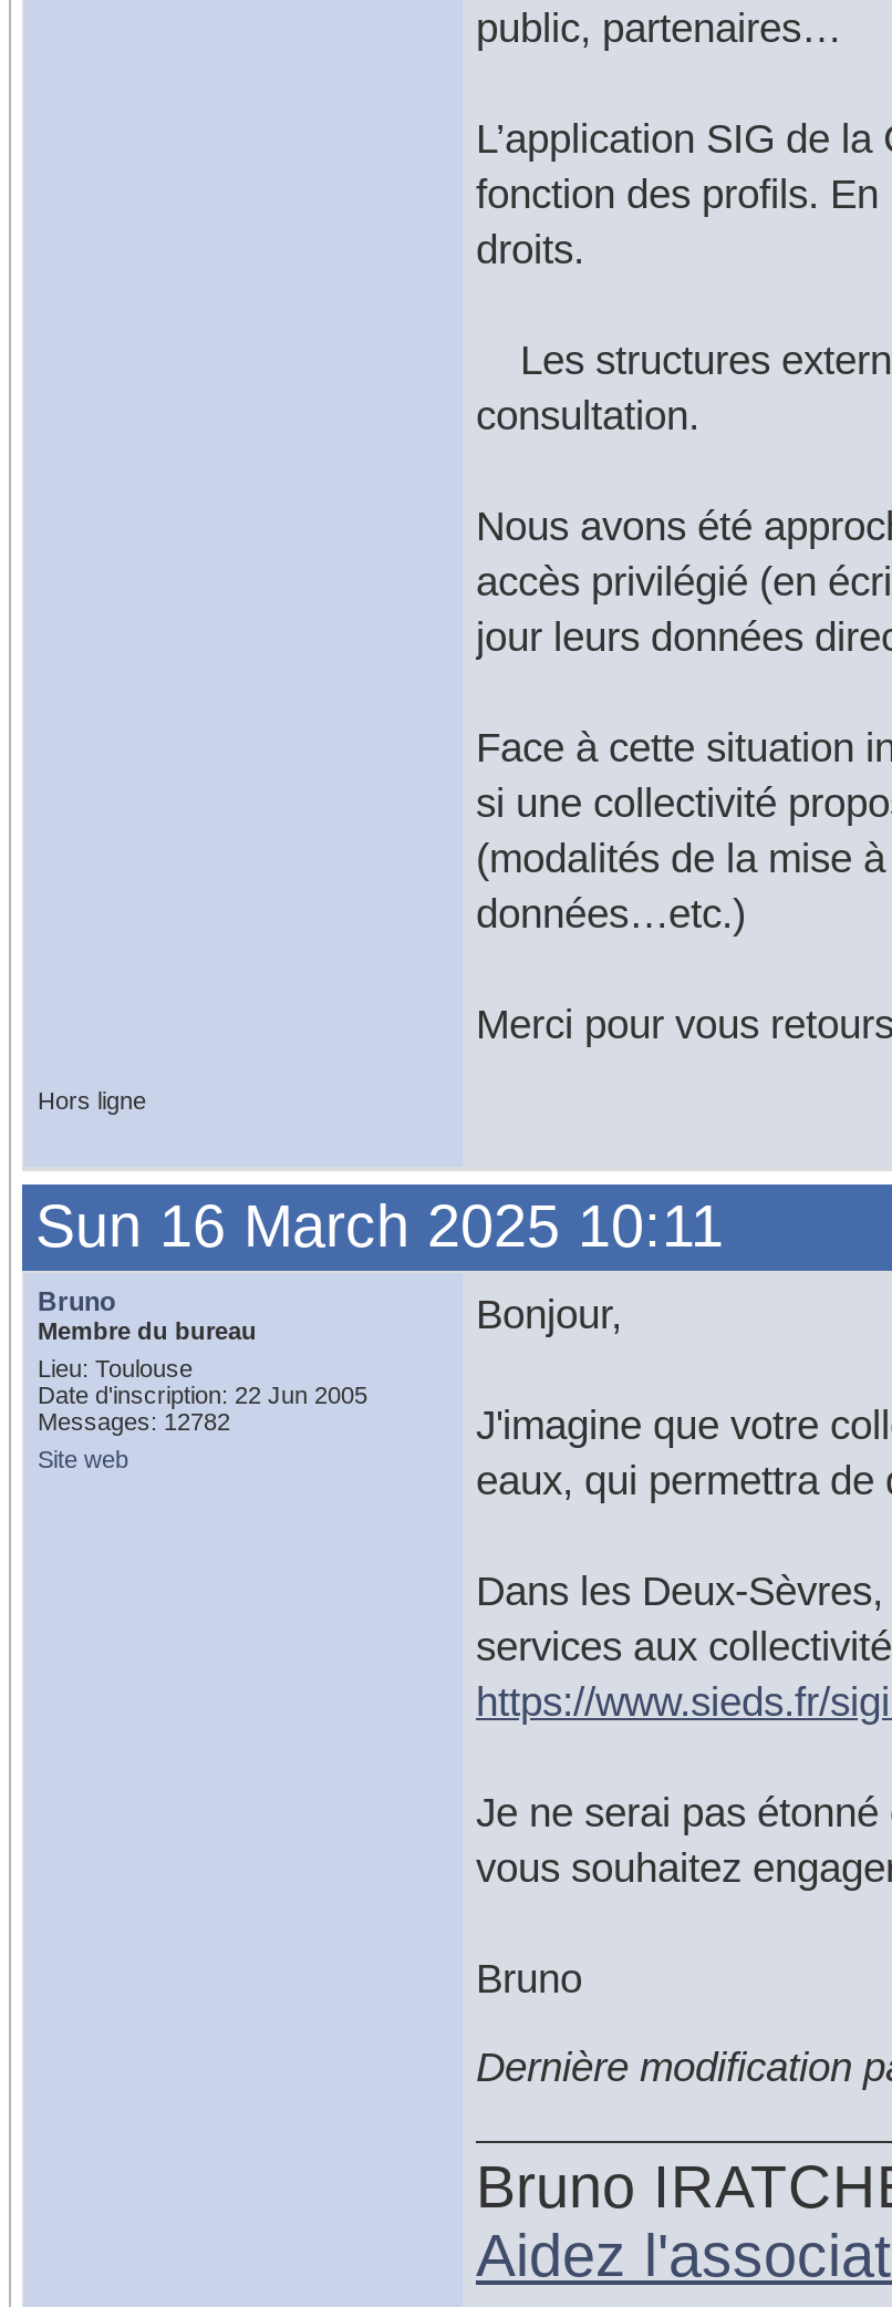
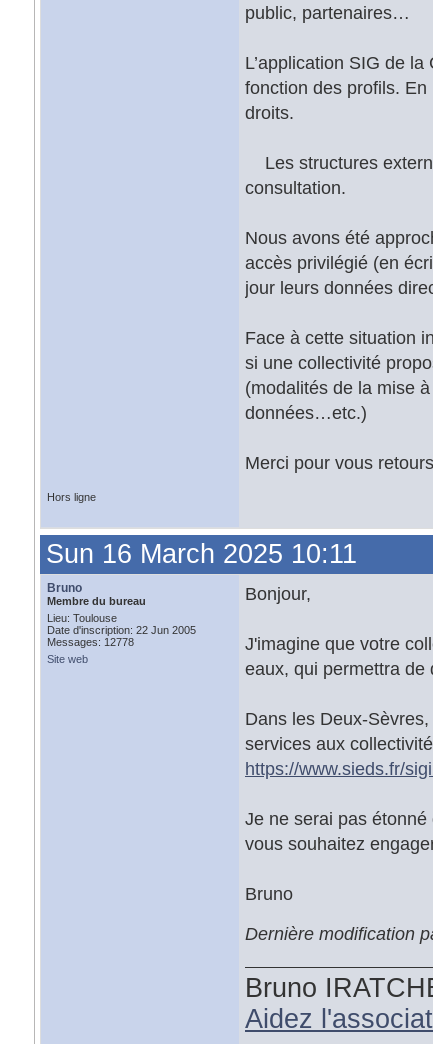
- Messages: 12782
+ Messages: 12778
